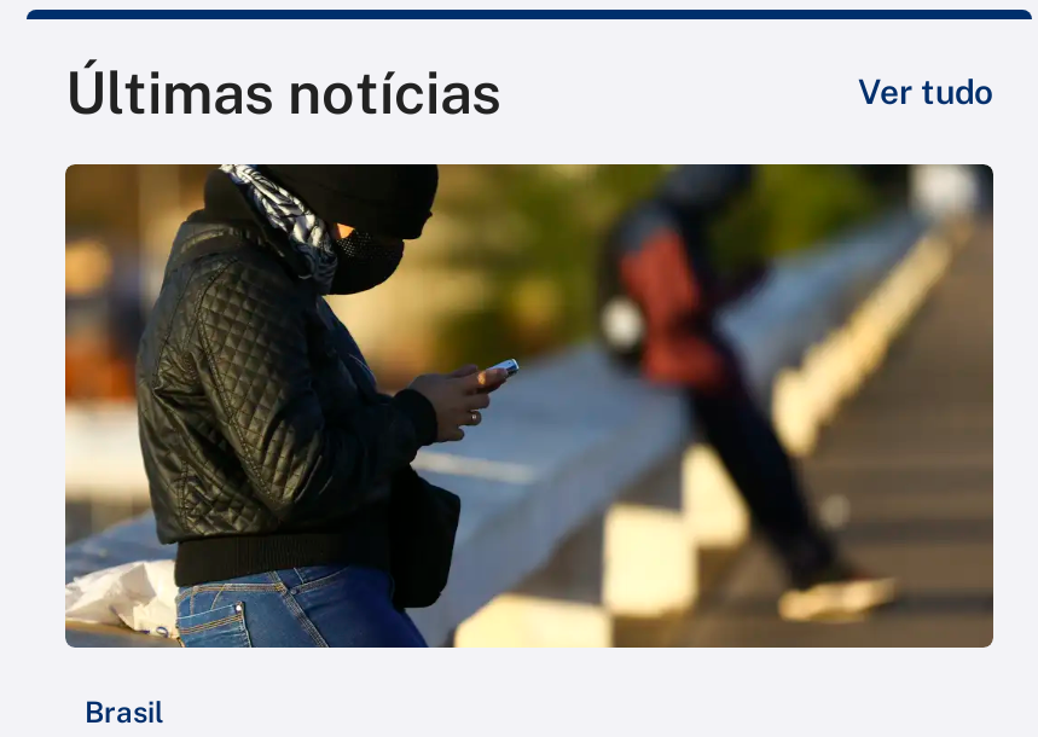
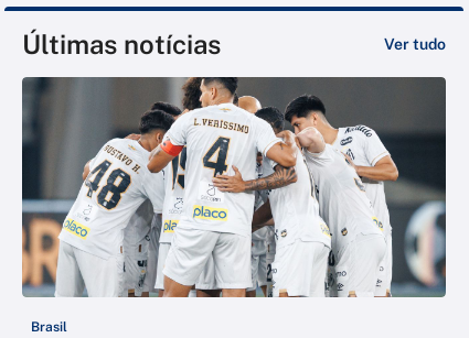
- [image]
+ [image]
